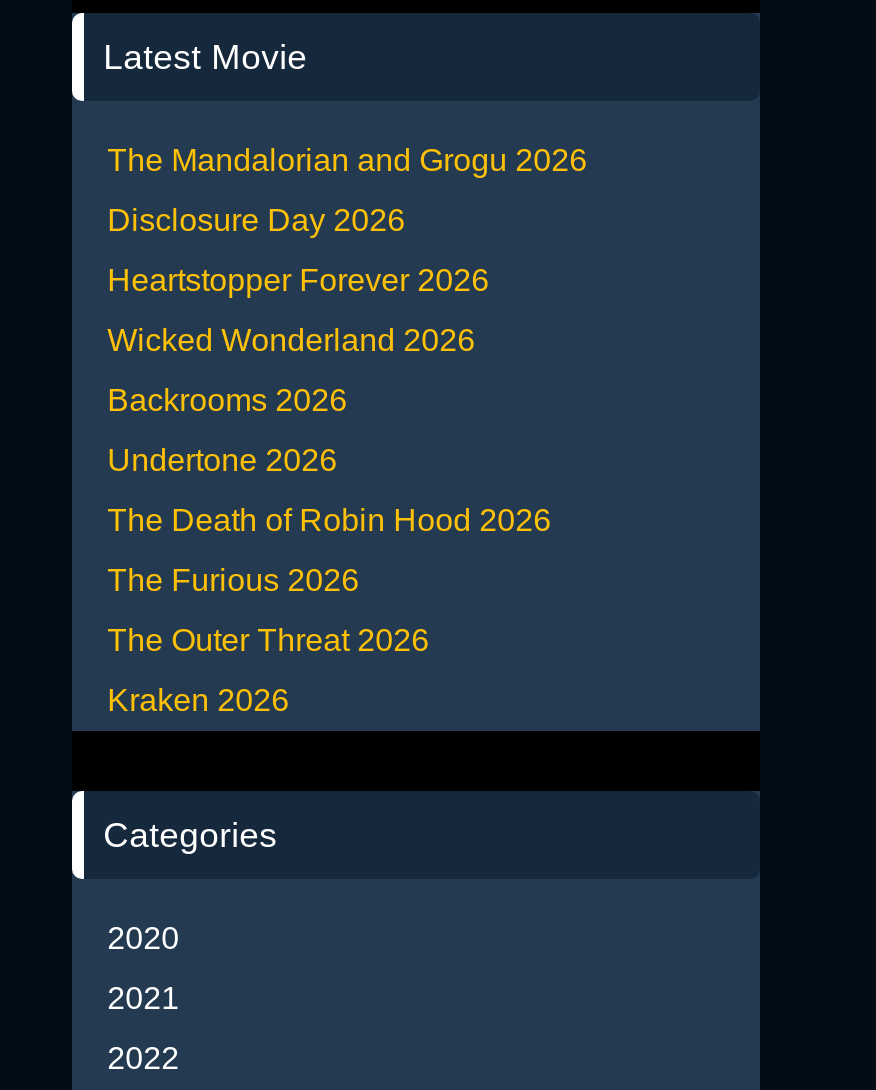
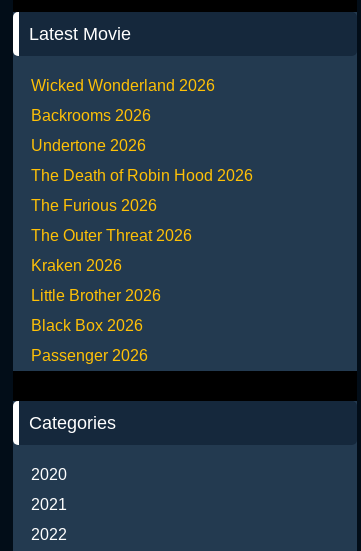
- The Mandalorian and Grogu 2026
- Disclosure Day 2026
- Heartstopper Forever 2026

moved up: Wicked Wonderland 2026 | Backrooms 2026 | Undertone 2026 | The Death of Robin Hood 2026 | The Furious 2026 | The Outer Threat 2026 | Kraken 2026

+ Little Brother 2026
+ Black Box 2026
+ Passenger 2026
